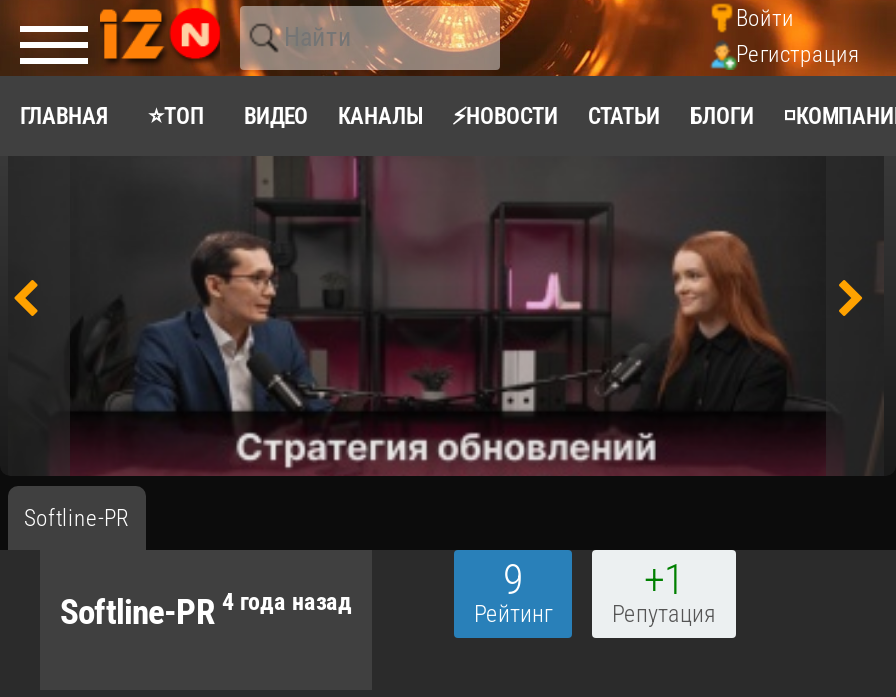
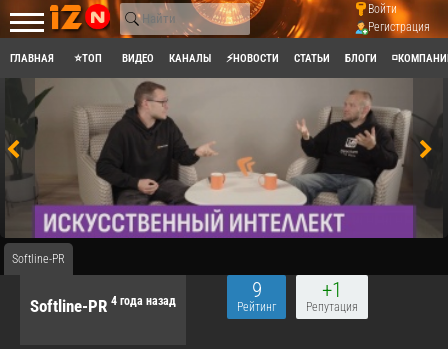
- [image]
+ [image]
